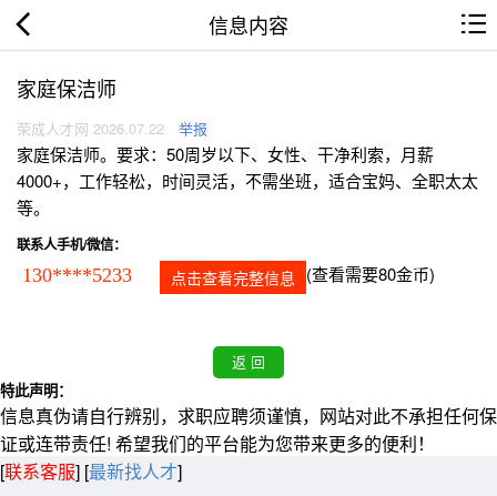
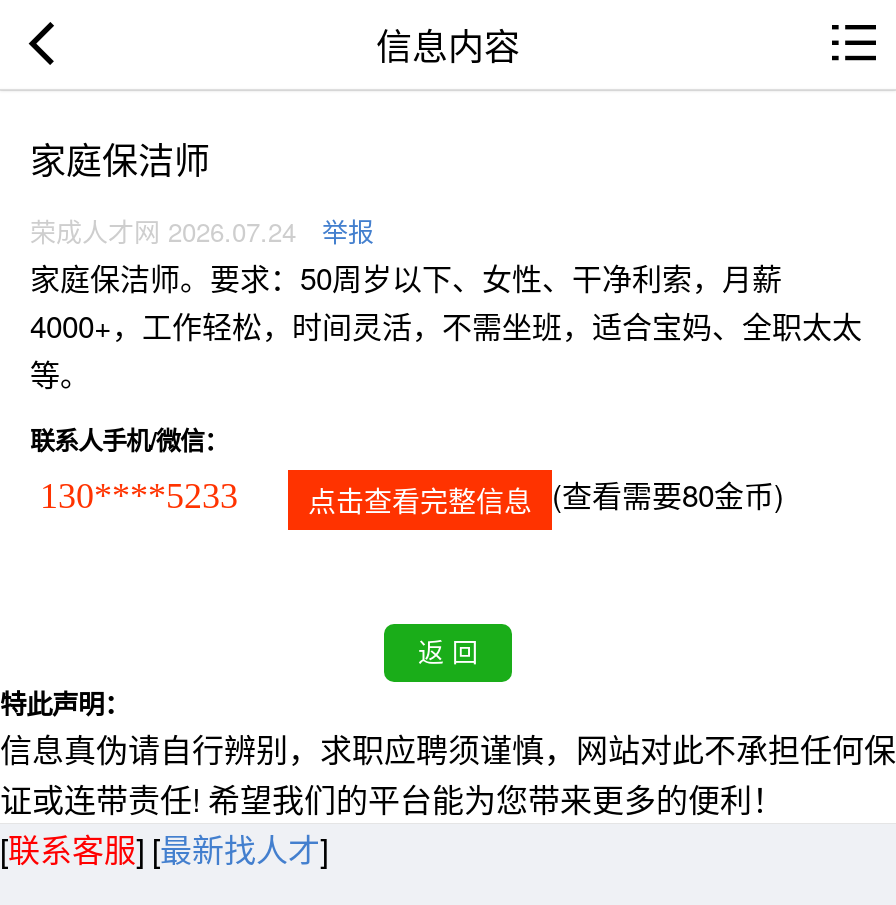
- 荣成人才网 2026.07.22 举报
+ 荣成人才网 2026.07.24 举报
